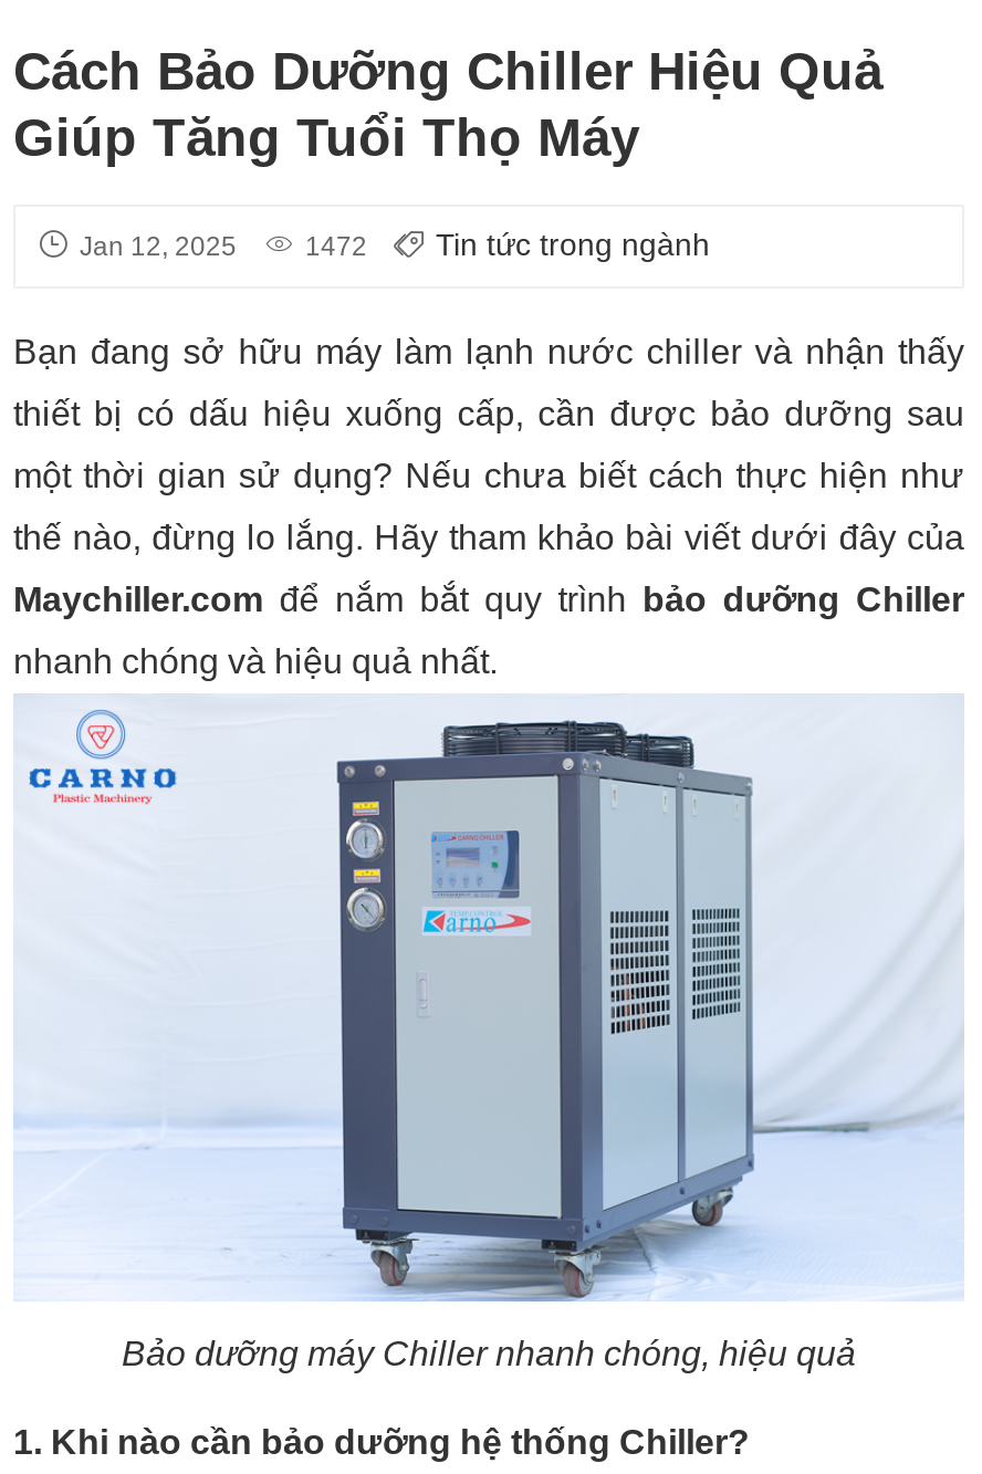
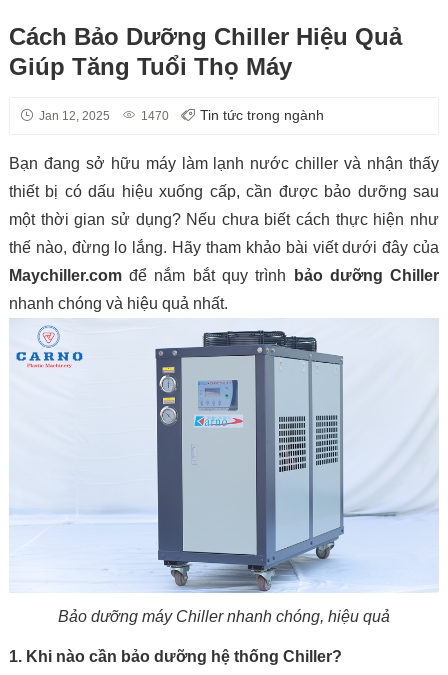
- 1472
+ 1470
